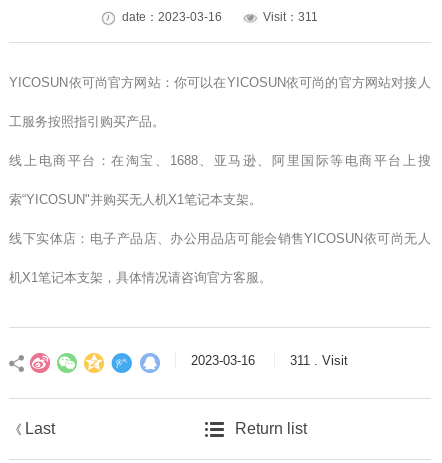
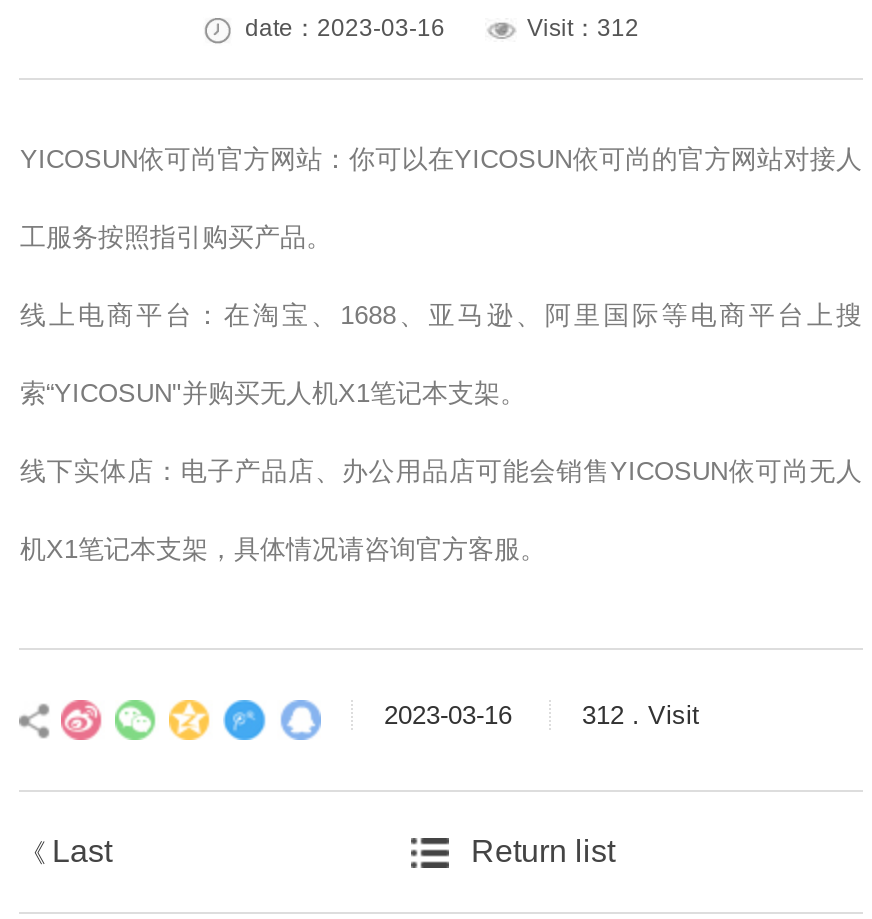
- Visit：311
+ Visit：312

- 311 . Visit
+ 312 . Visit
